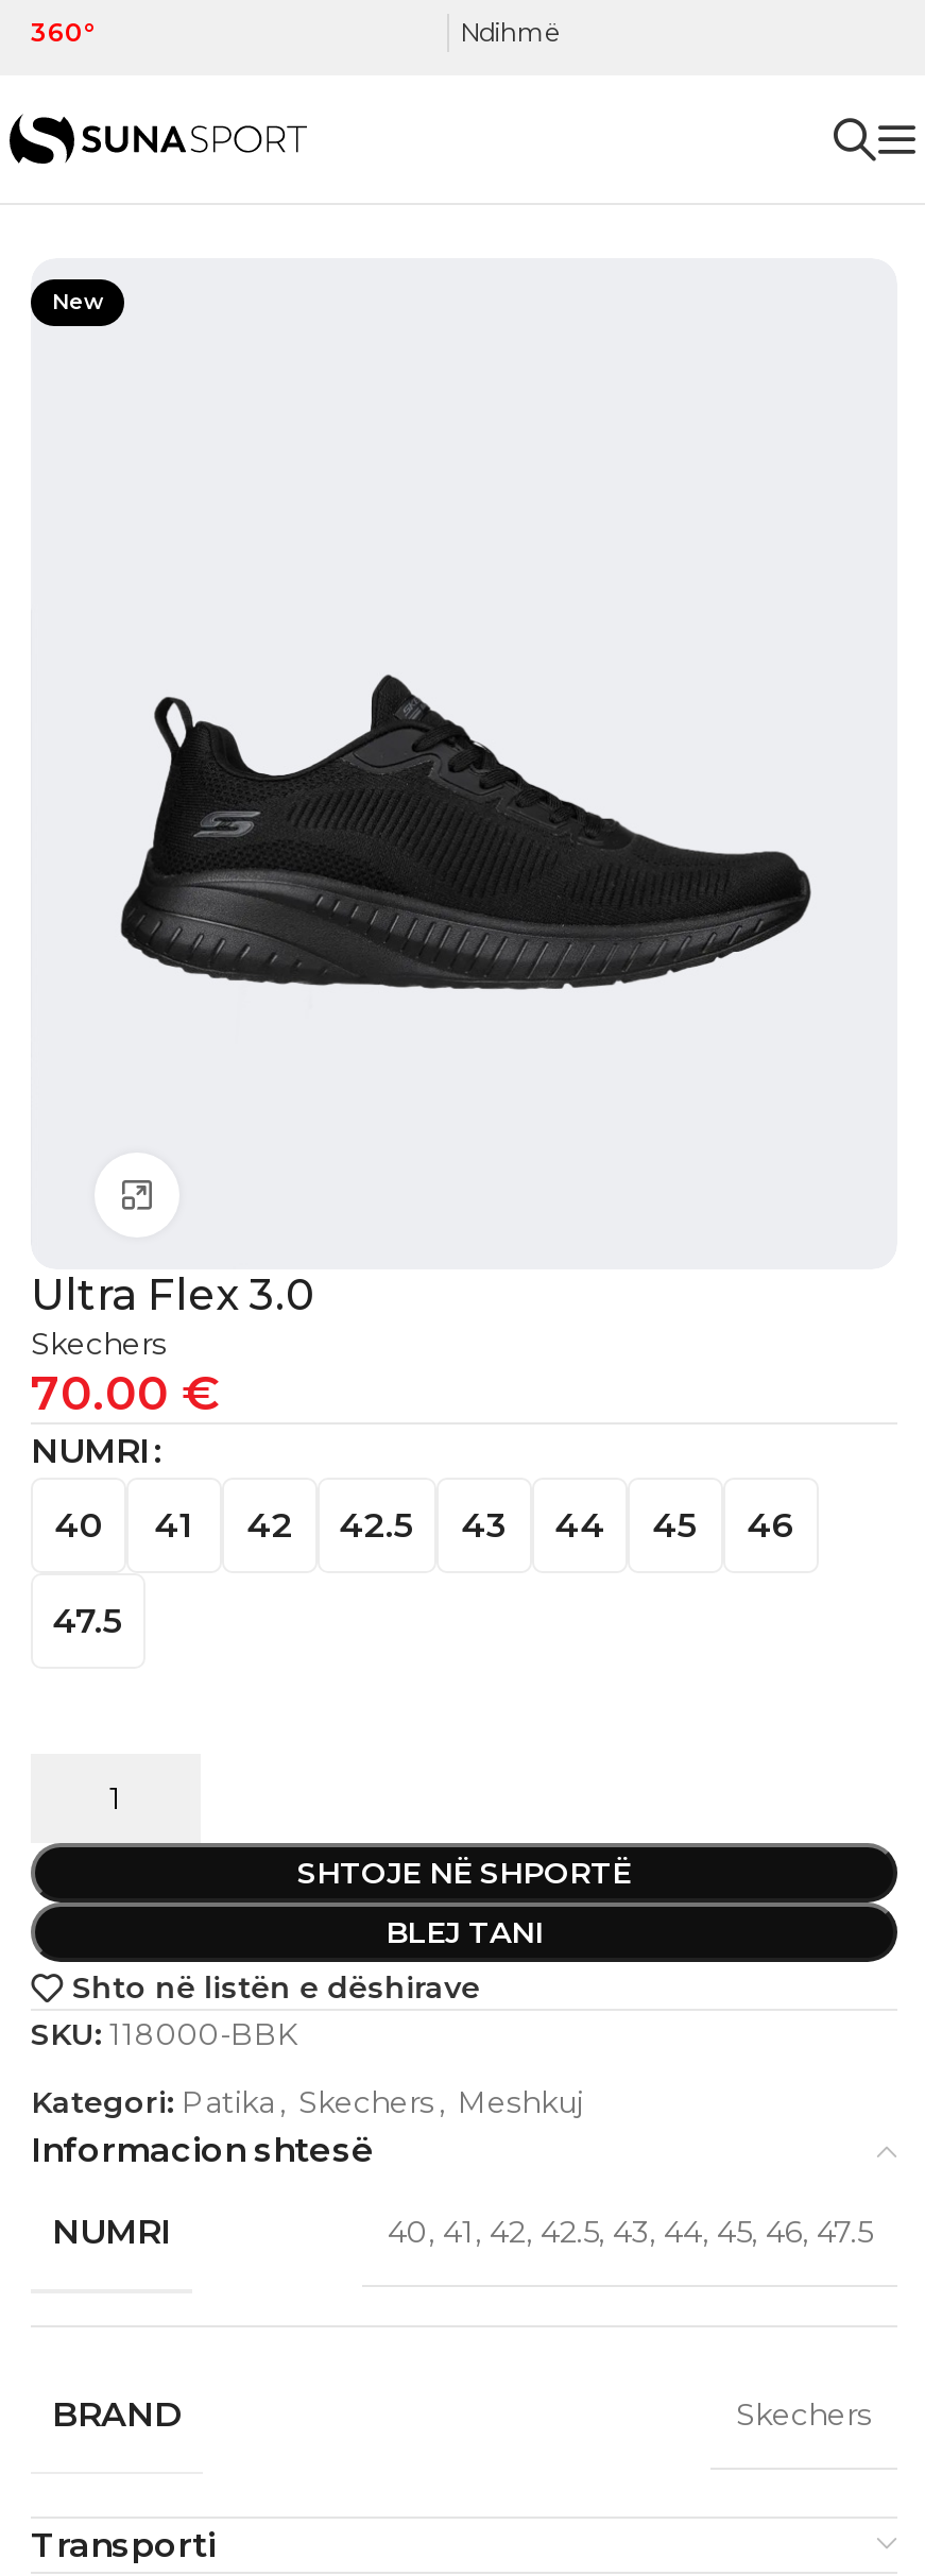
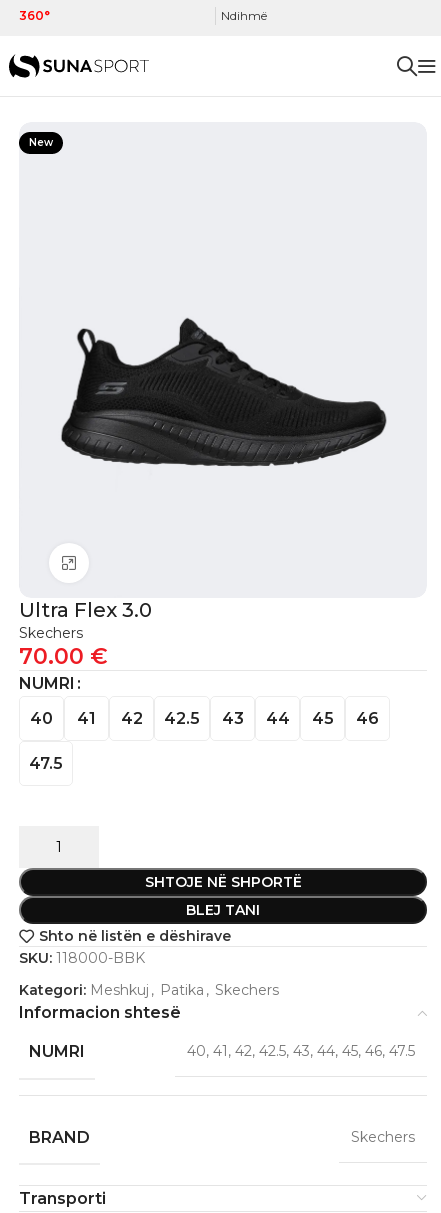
- Kategori: Patika , Skechers , Meshkuj
+ Kategori: Meshkuj , Patika , Skechers
